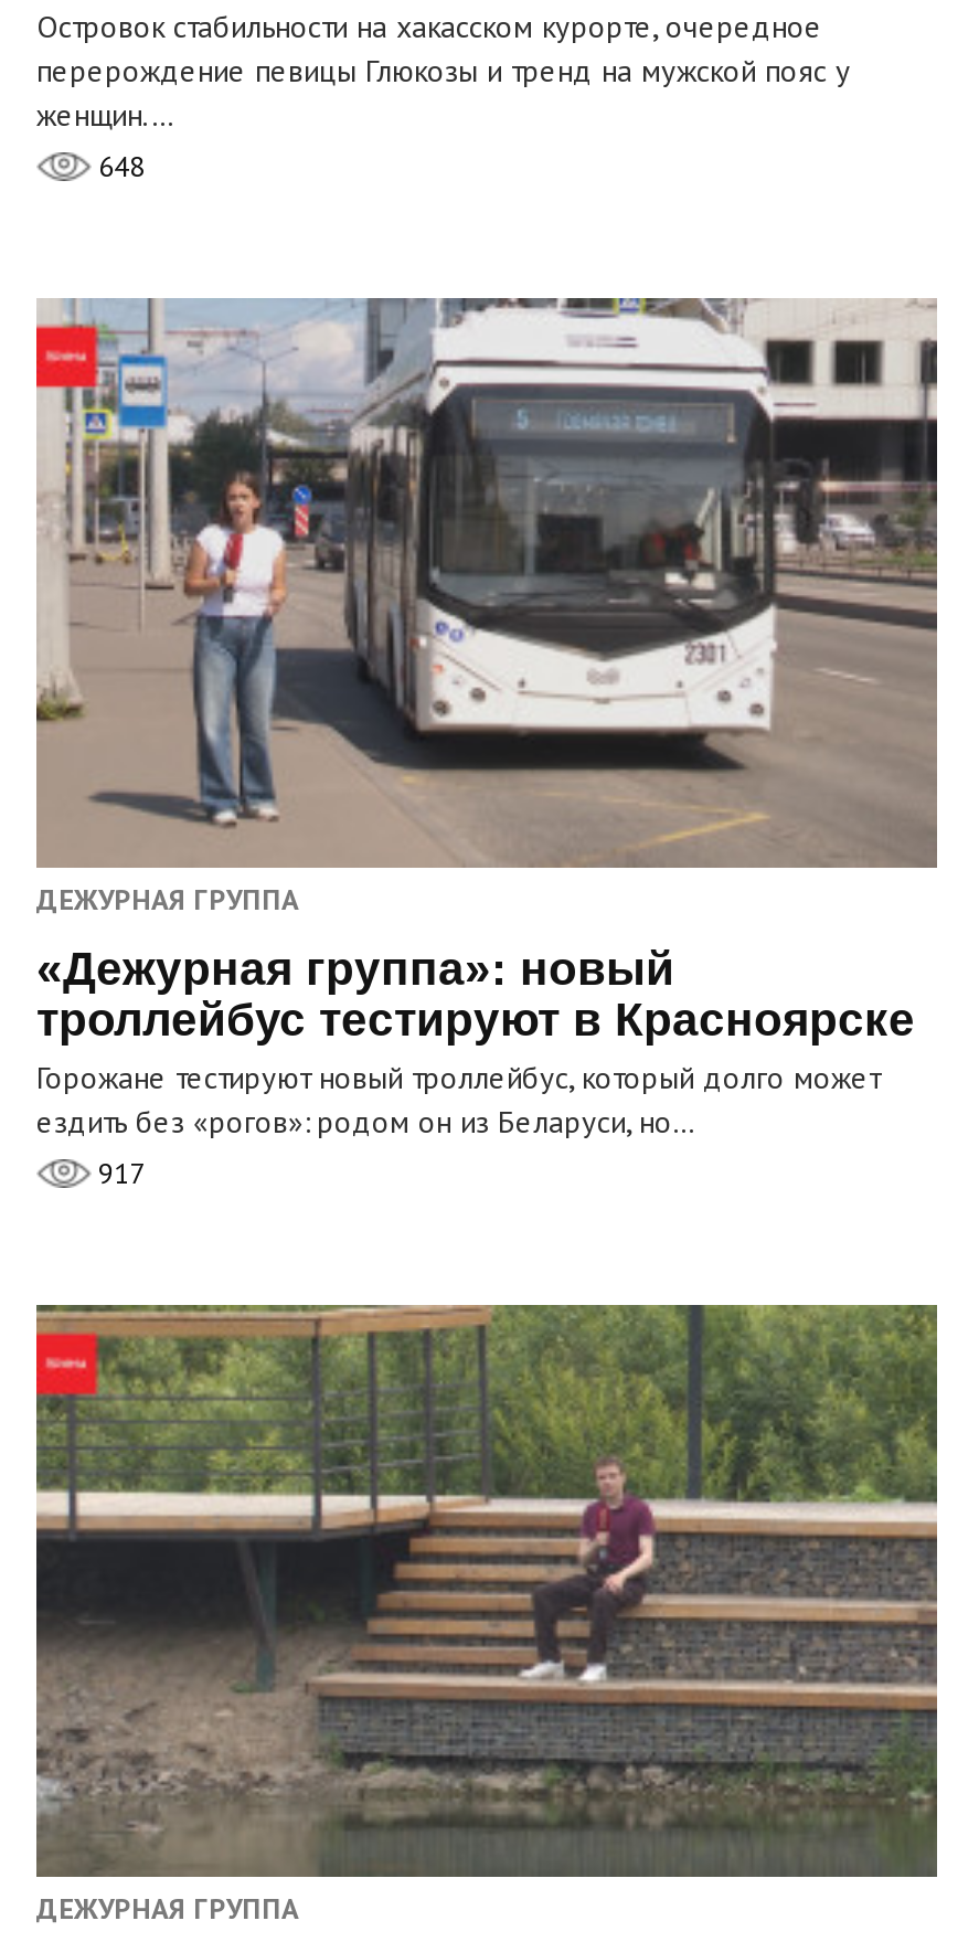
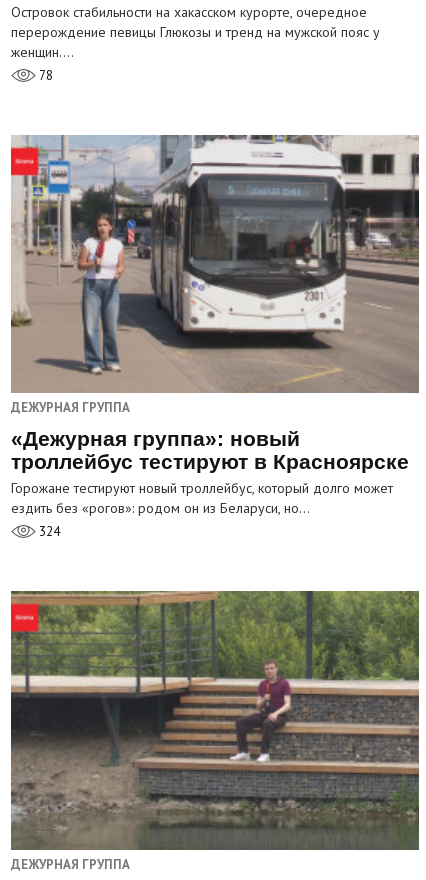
- 648
+ 78

- 917
+ 324
